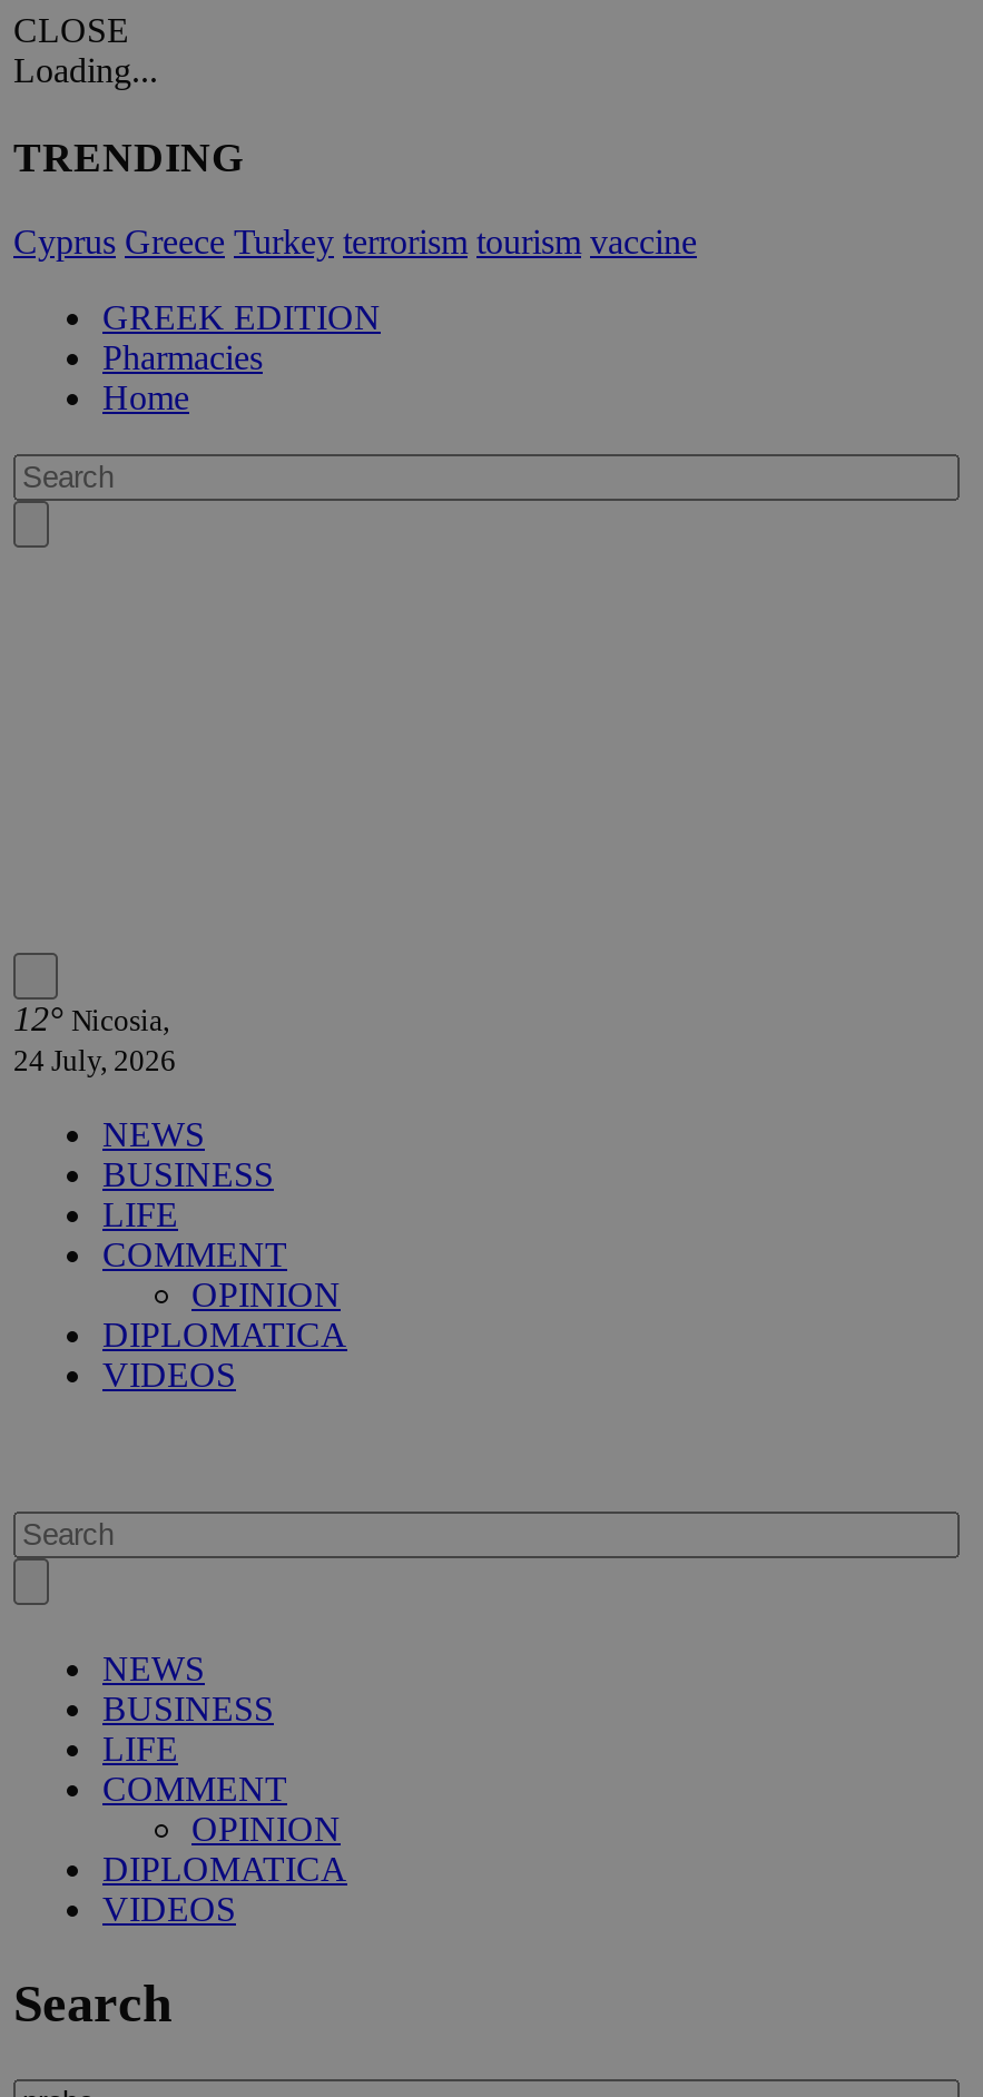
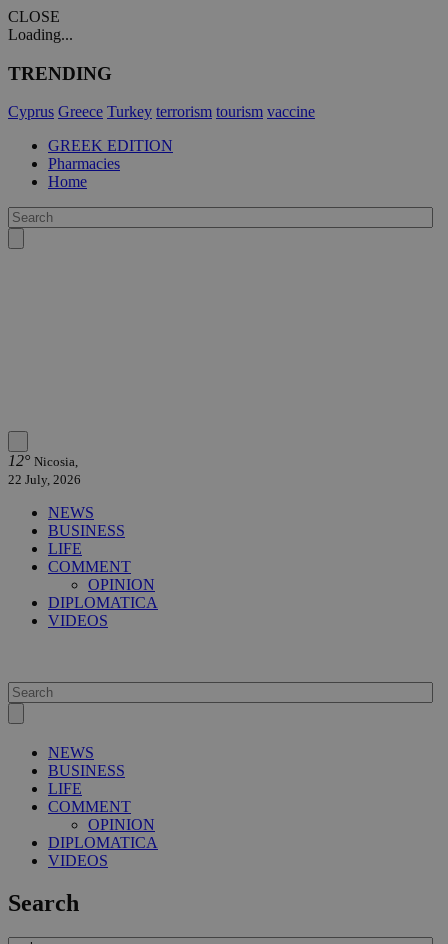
- 24 July, 2026
+ 22 July, 2026
